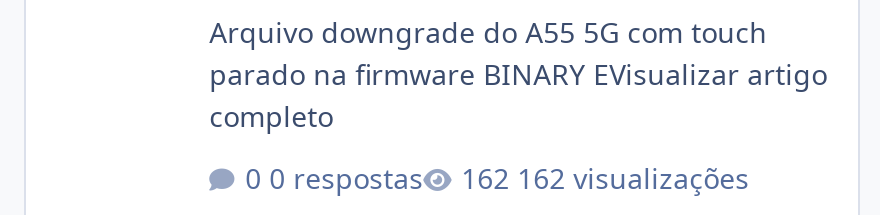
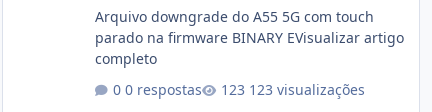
- 162 visualizações
+ 123 visualizações
